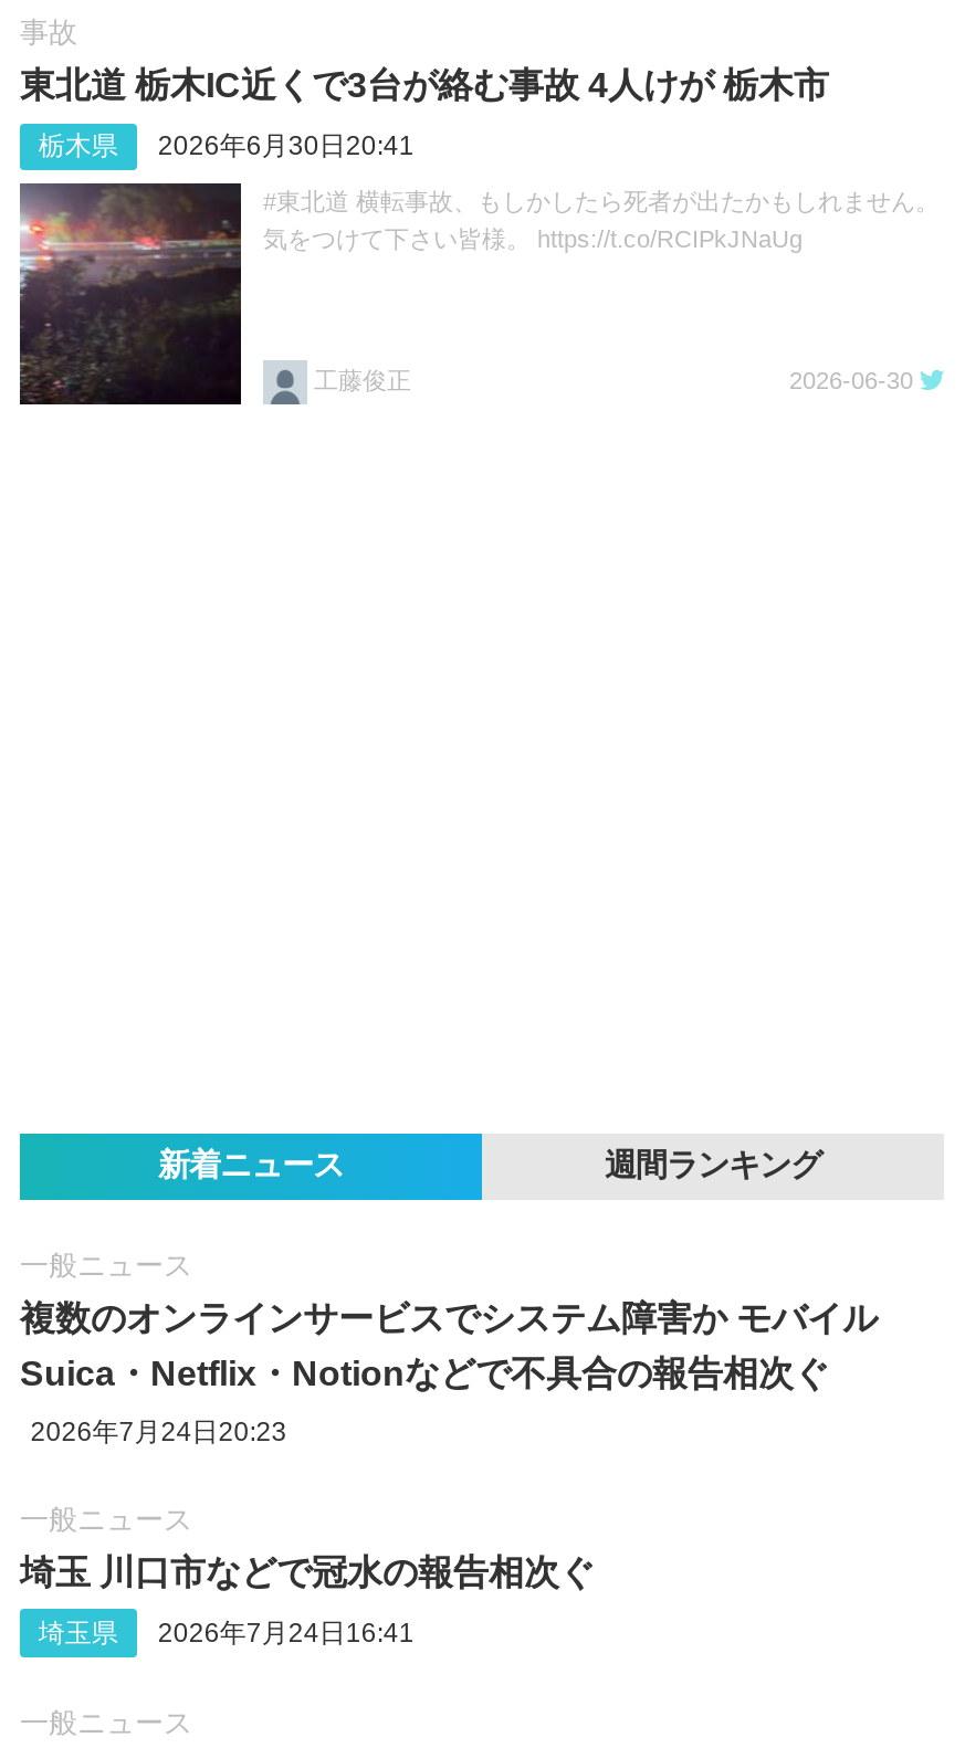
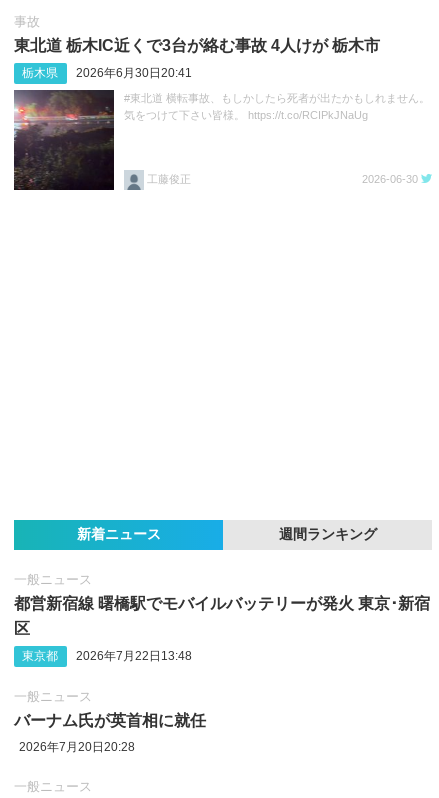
- 複数のオンラインサービスでシステム障害か モバイル
+ 都営新宿線 曙橋駅でモバイルバッテリーが発火 東京･新宿

- Suica・Netflix・Notionなどで不具合の報告相次ぐ
+ 区

- 2026年7月24日20:23
+ 東京都
+ 2026年7月22日13:48

- 埼玉 川口市などで冠水の報告相次ぐ
+ バーナム氏が英首相に就任

- 埼玉県
- 2026年7月24日16:41
+ 2026年7月20日20:28
